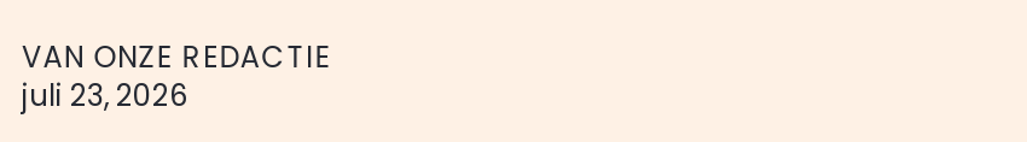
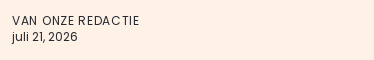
- juli 23, 2026
+ juli 21, 2026
